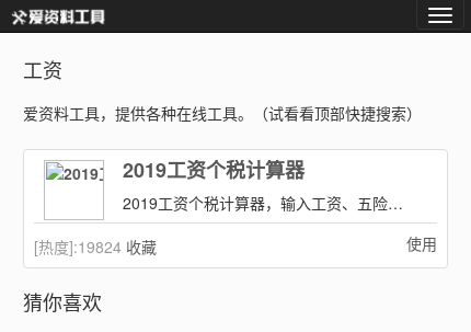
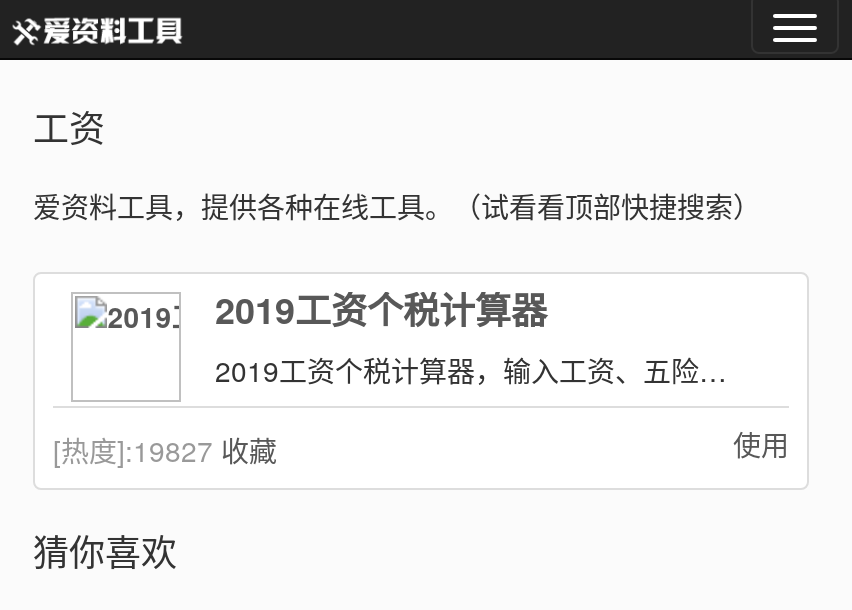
- [热度]:19824收藏
+ [热度]:19827收藏
